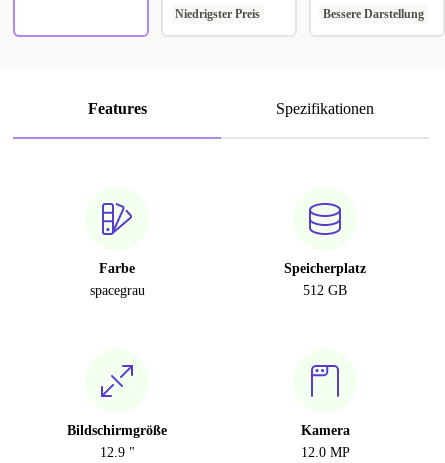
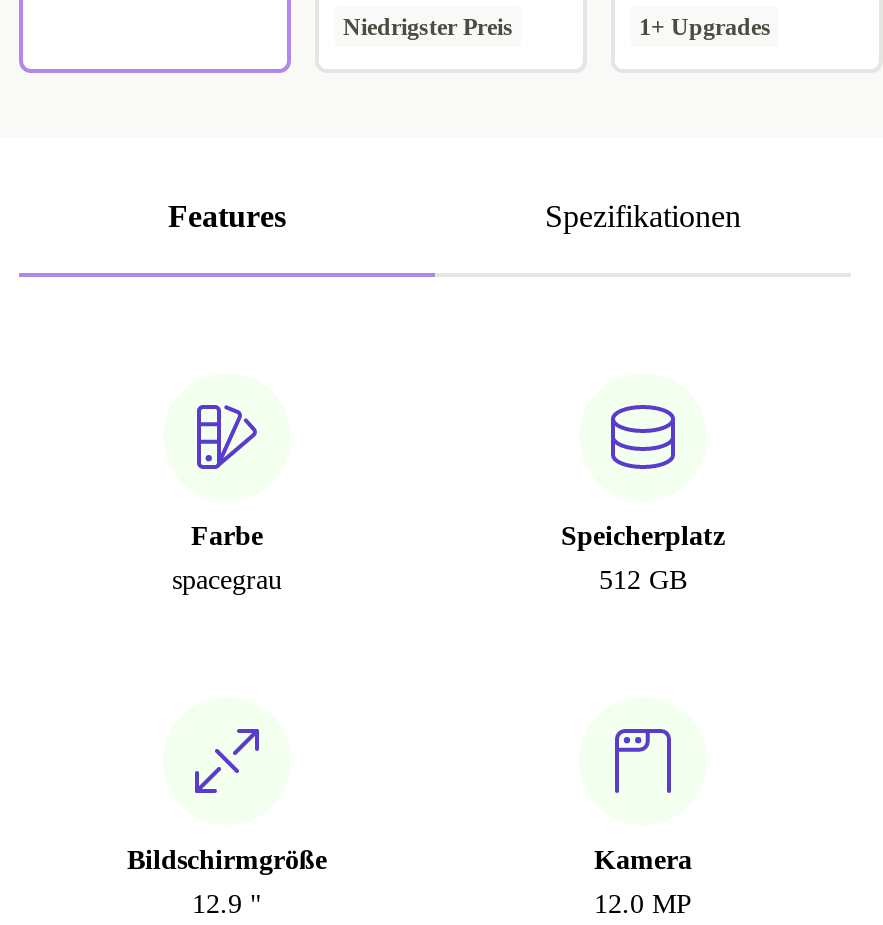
- Bessere Darstellung
+ 1+ Upgrades
